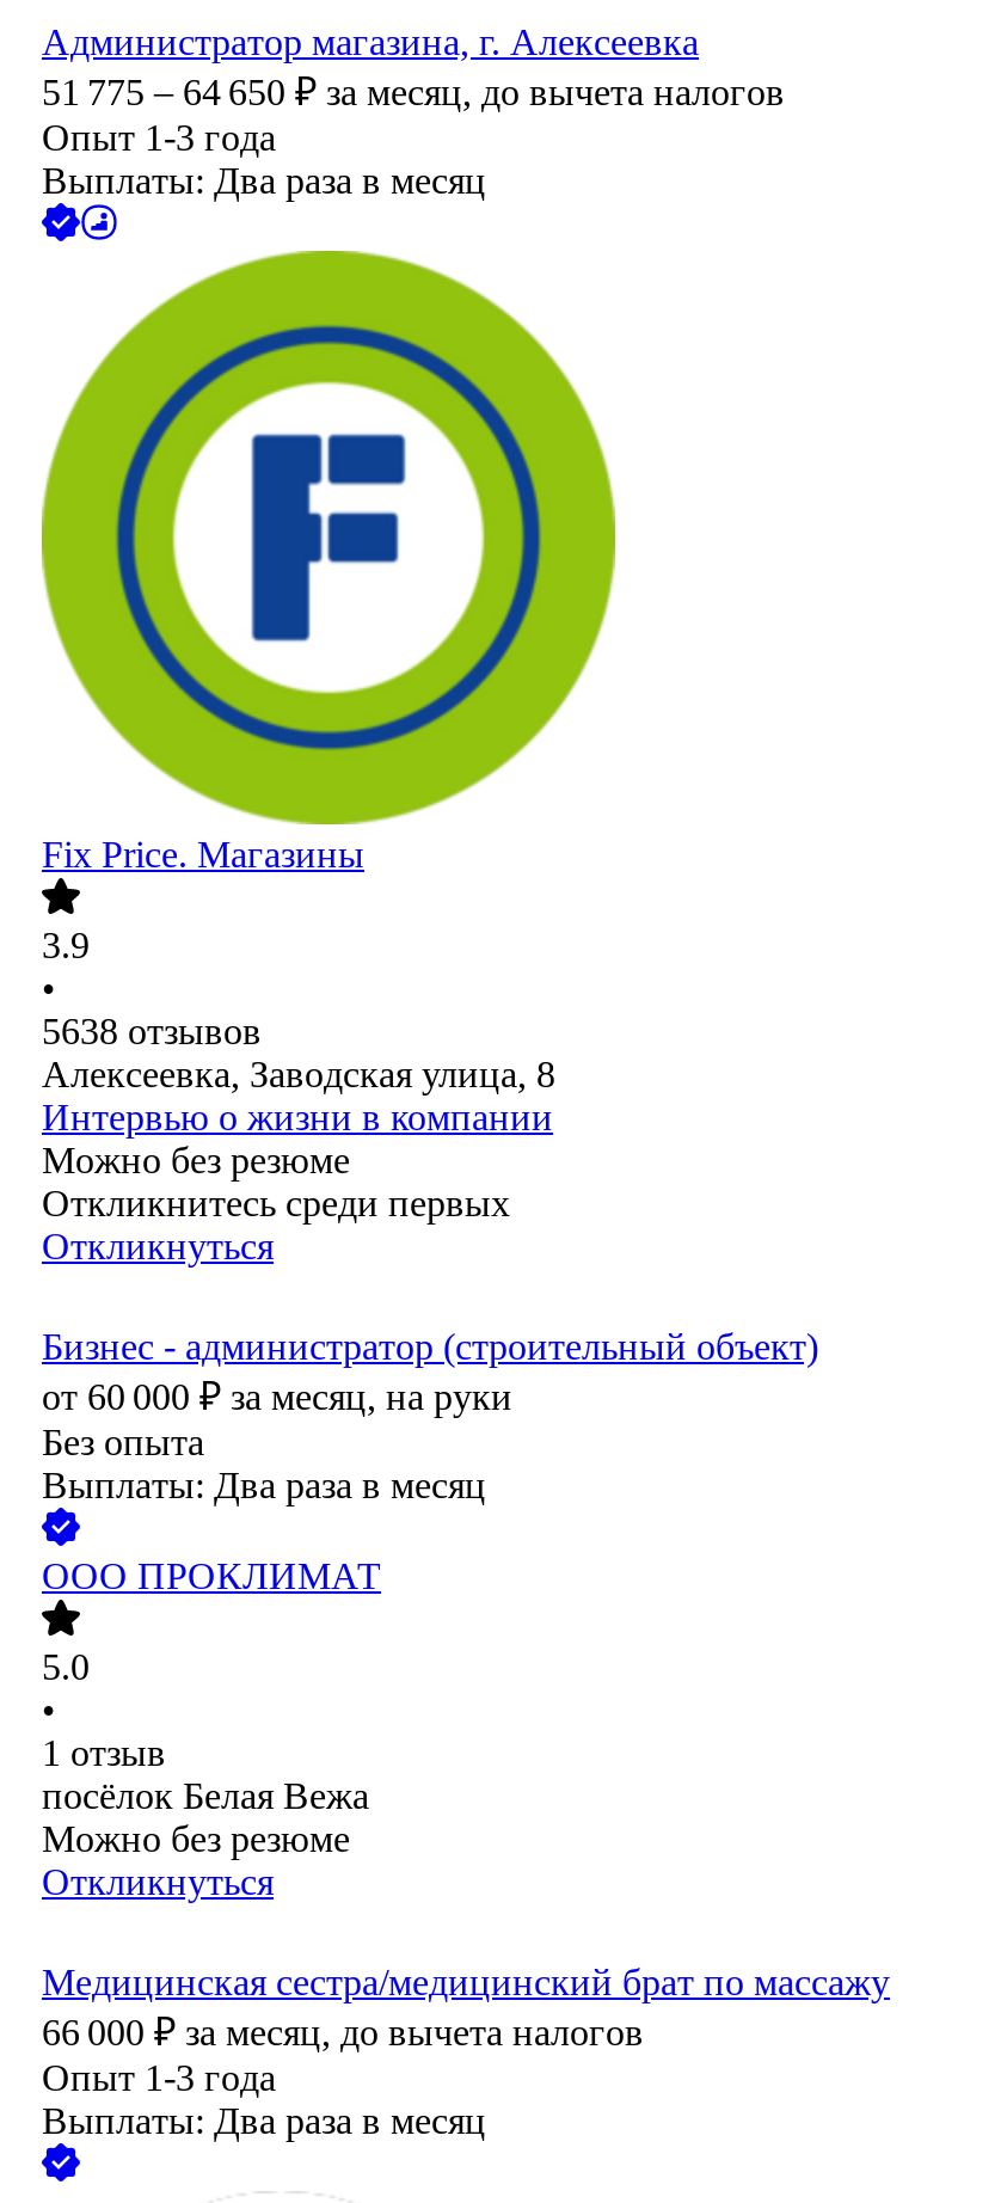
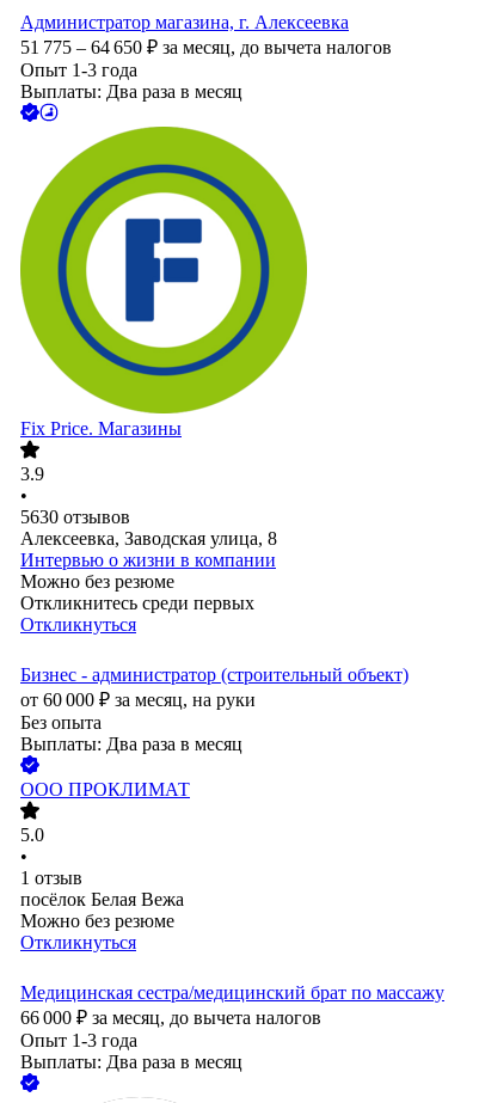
- 5638 отзывов
+ 5630 отзывов
